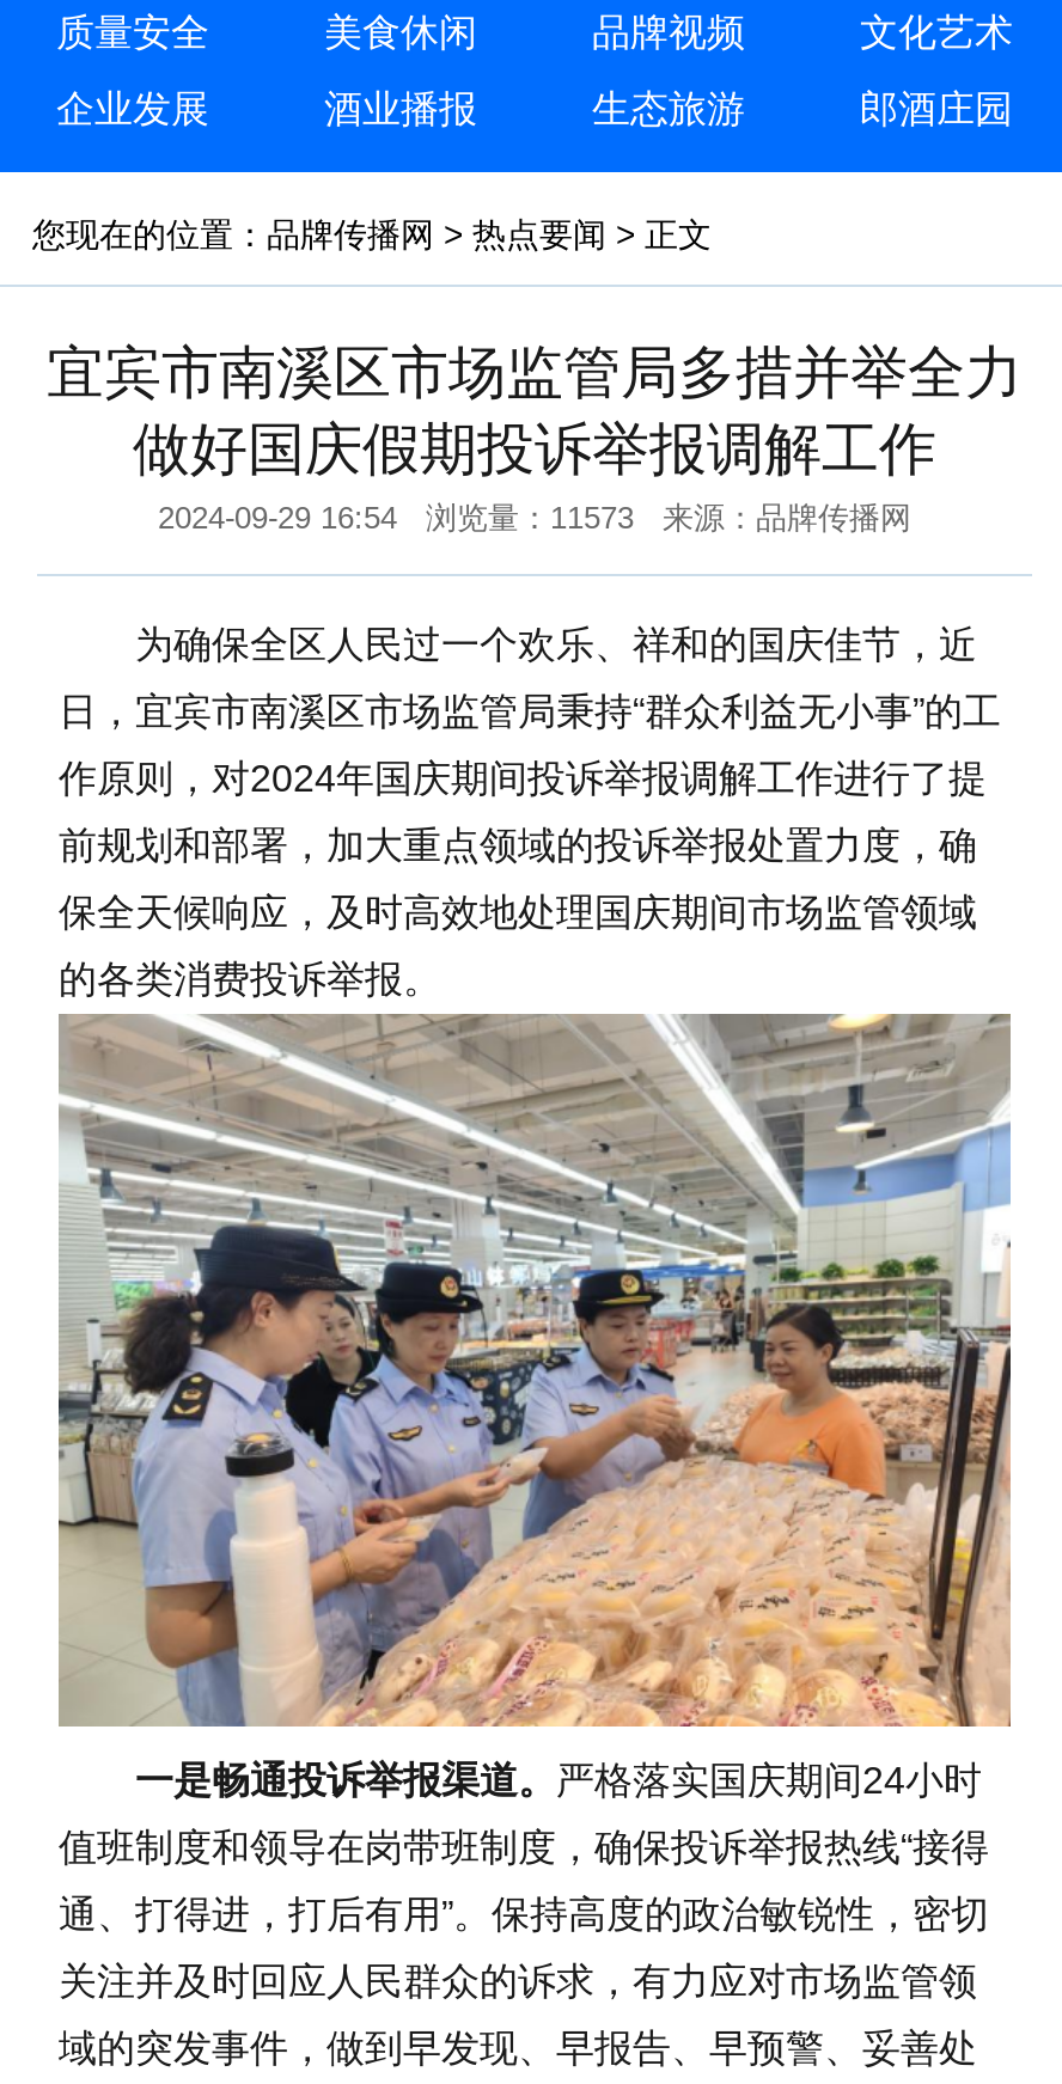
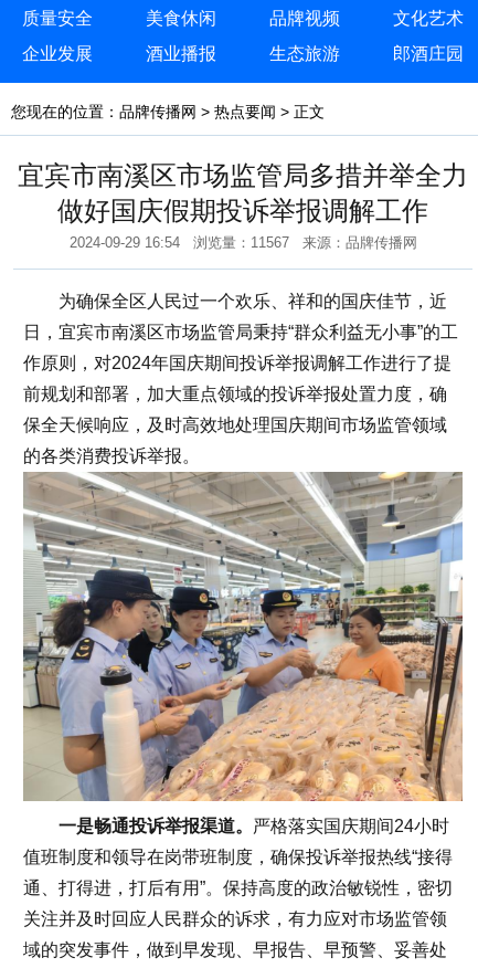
- 2024-09-29 16:54 浏览量：11573 来源：品牌传播网
+ 2024-09-29 16:54 浏览量：11567 来源：品牌传播网
